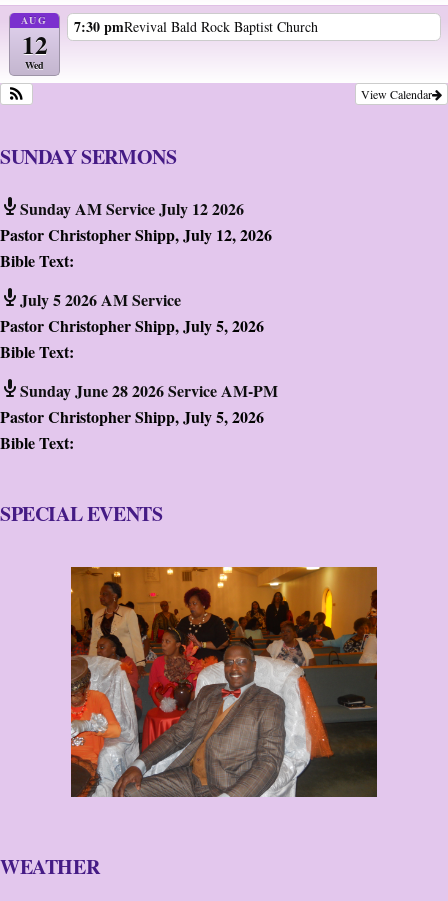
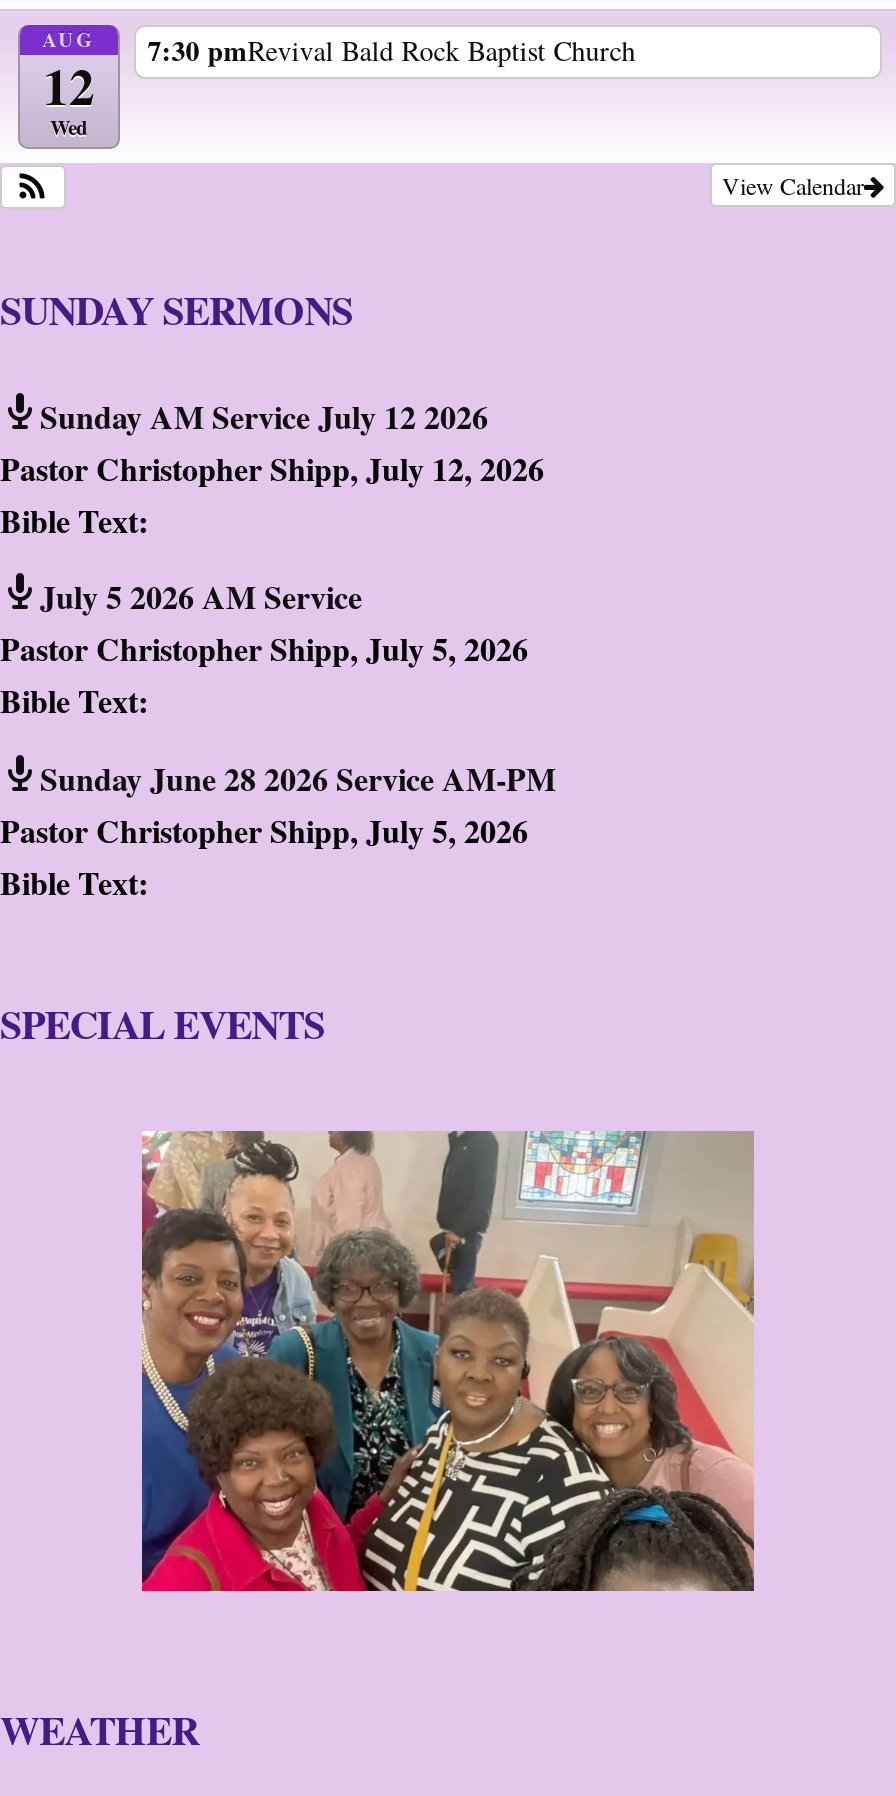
- [image]
+ [image]
